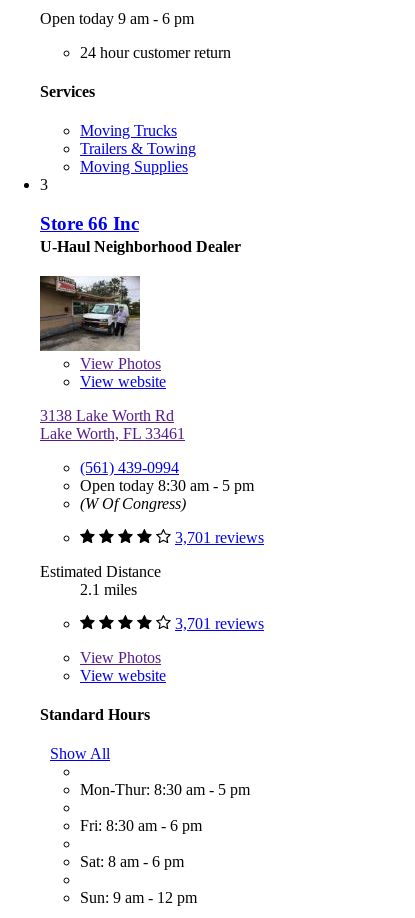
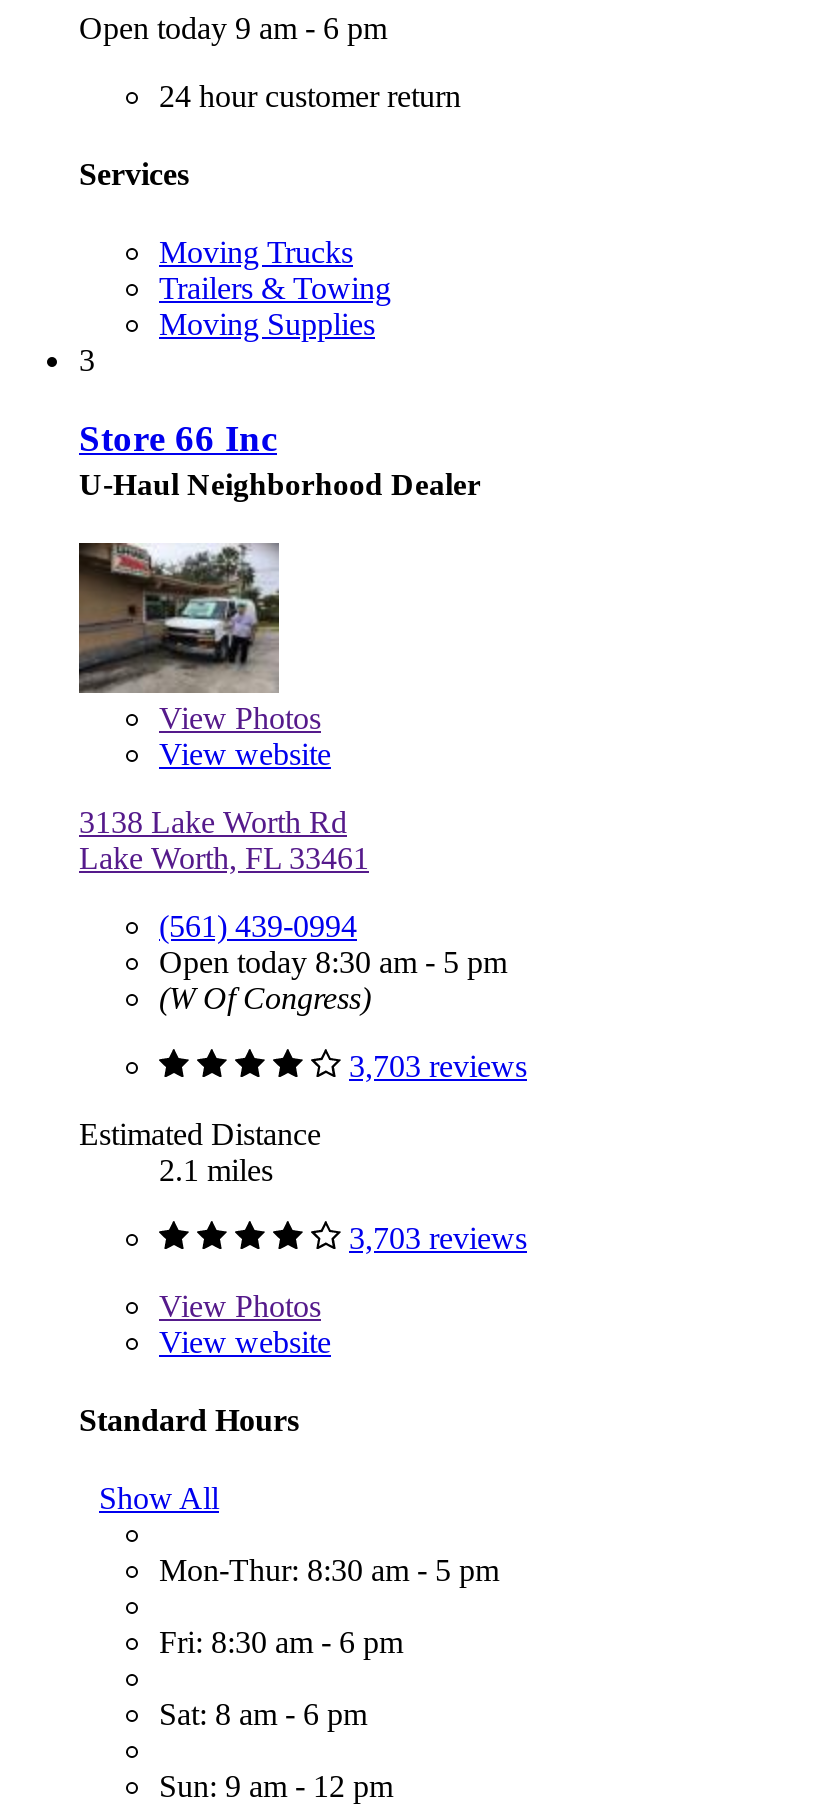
- 3,701 reviews
+ 3,703 reviews

- 3,701 reviews
+ 3,703 reviews
